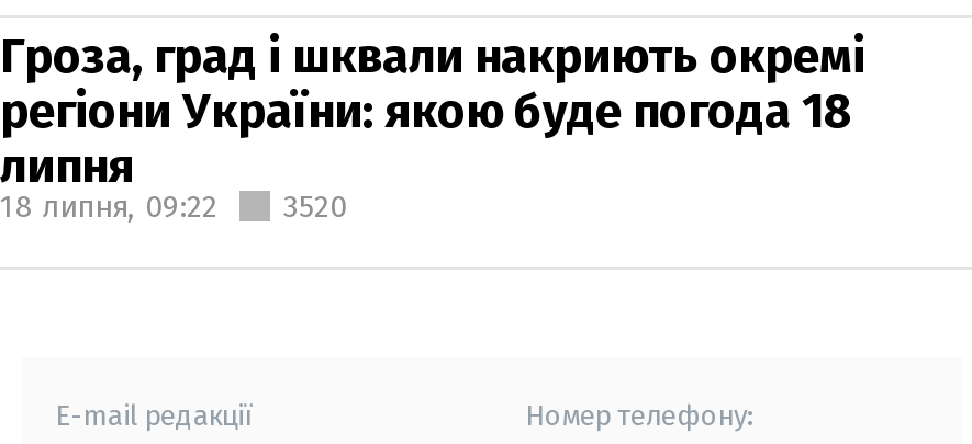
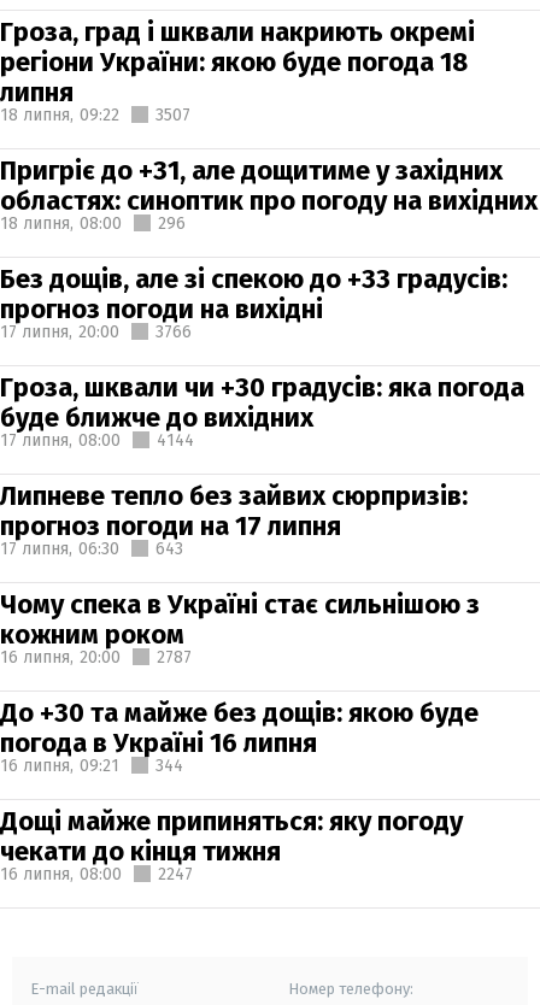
- 3520
+ 3507
+ Пригріє до +31, але дощитиме у західних
+ областях: синоптик про погоду на вихідних
+ 18 липня, 08:00
+ 296
+ Без дощів, але зі спекою до +33 градусів:
+ прогноз погоди на вихідні
+ 17 липня, 20:00
+ 3766
+ Гроза, шквали чи +30 градусів: яка погода
+ буде ближче до вихідних
+ 17 липня, 08:00
+ 4144
+ Липневе тепло без зайвих сюрпризів:
+ прогноз погоди на 17 липня
+ 17 липня, 06:30
+ 643
+ Чому спека в Україні стає сильнішою з
+ кожним роком
+ 16 липня, 20:00
+ 2787
+ До +30 та майже без дощів: якою буде
+ погода в Україні 16 липня
+ 16 липня, 09:21
+ 344
+ Дощі майже припиняться: яку погоду
+ чекати до кінця тижня
+ 16 липня, 08:00
+ 2247
